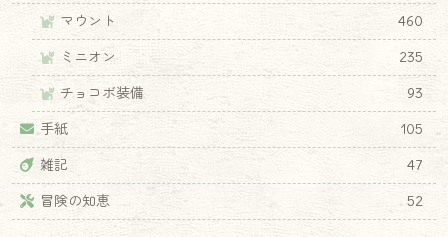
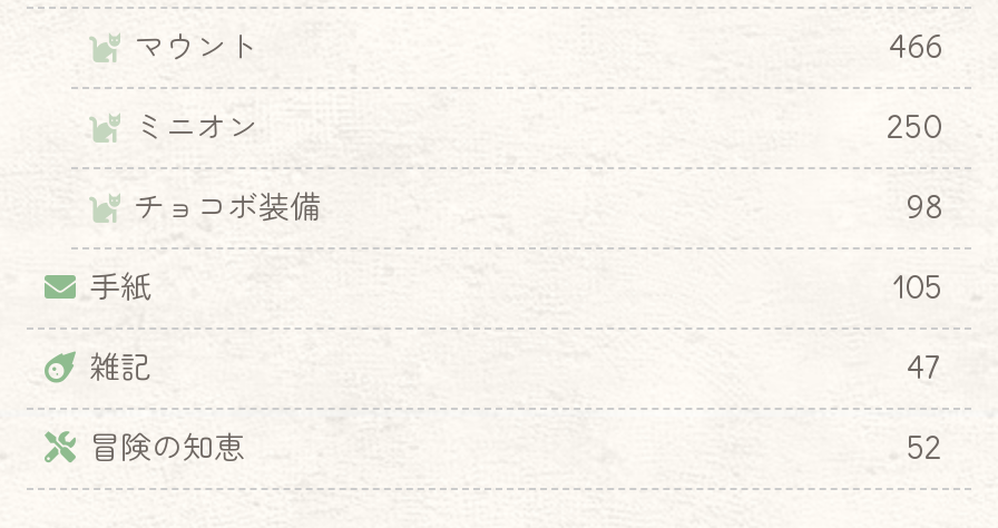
- 460
+ 466

- 235
+ 250

- 93
+ 98
